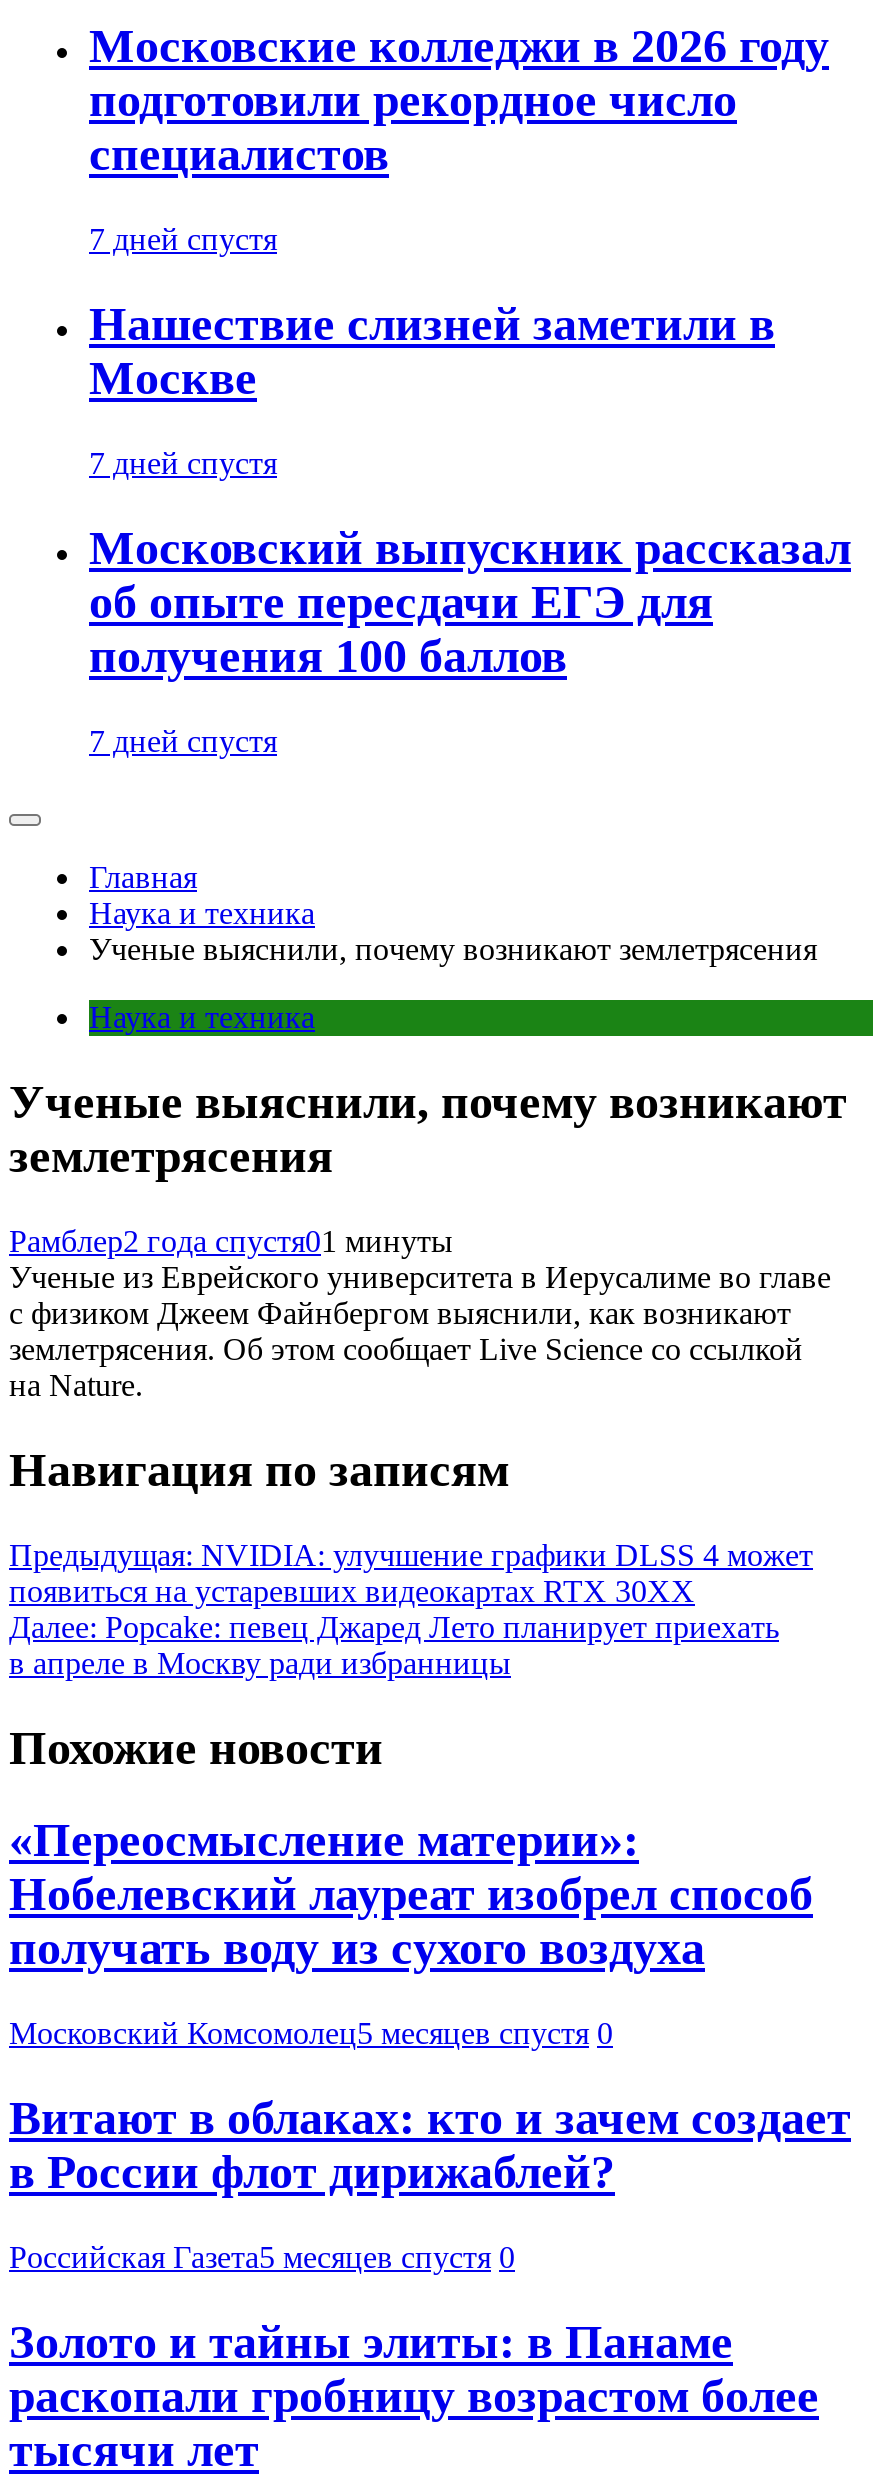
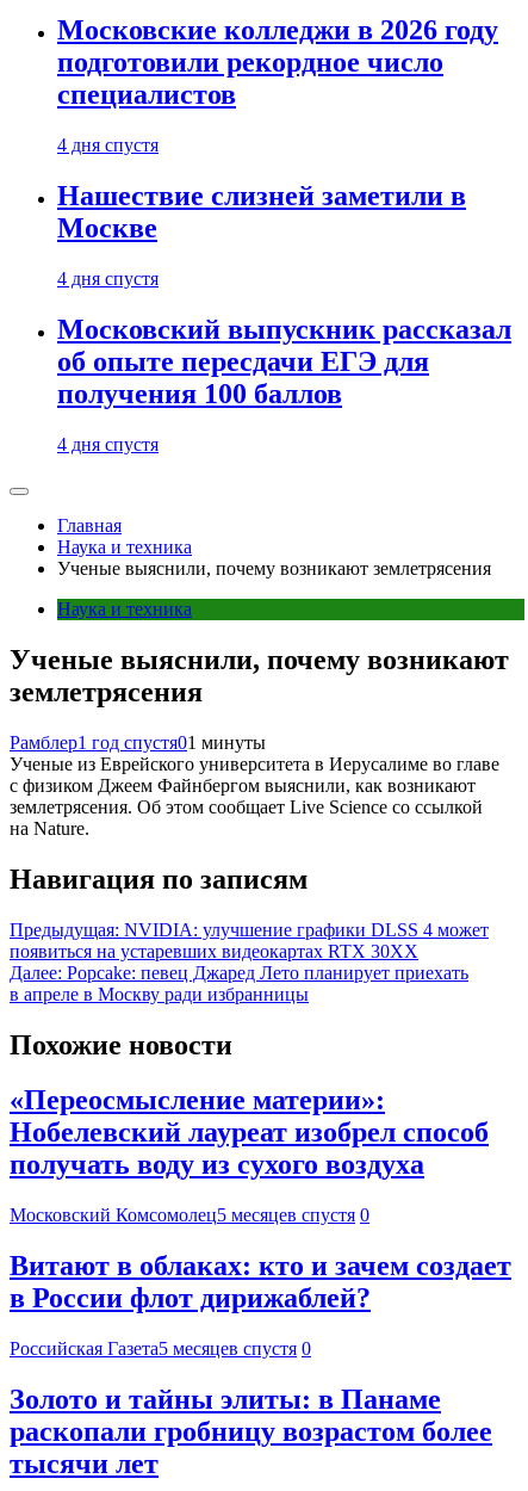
- 7 дней спустя
+ 4 дня спустя

- 7 дней спустя
+ 4 дня спустя

- 7 дней спустя
+ 4 дня спустя

- Рамблер2 года спустя01 минуты
+ Рамблер1 год спустя01 минуты
